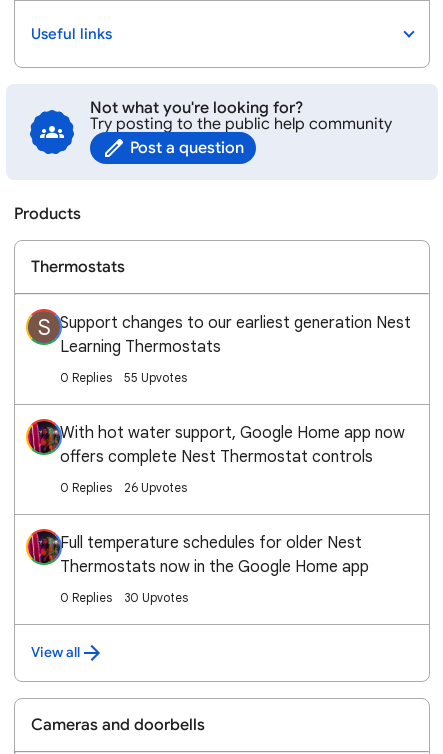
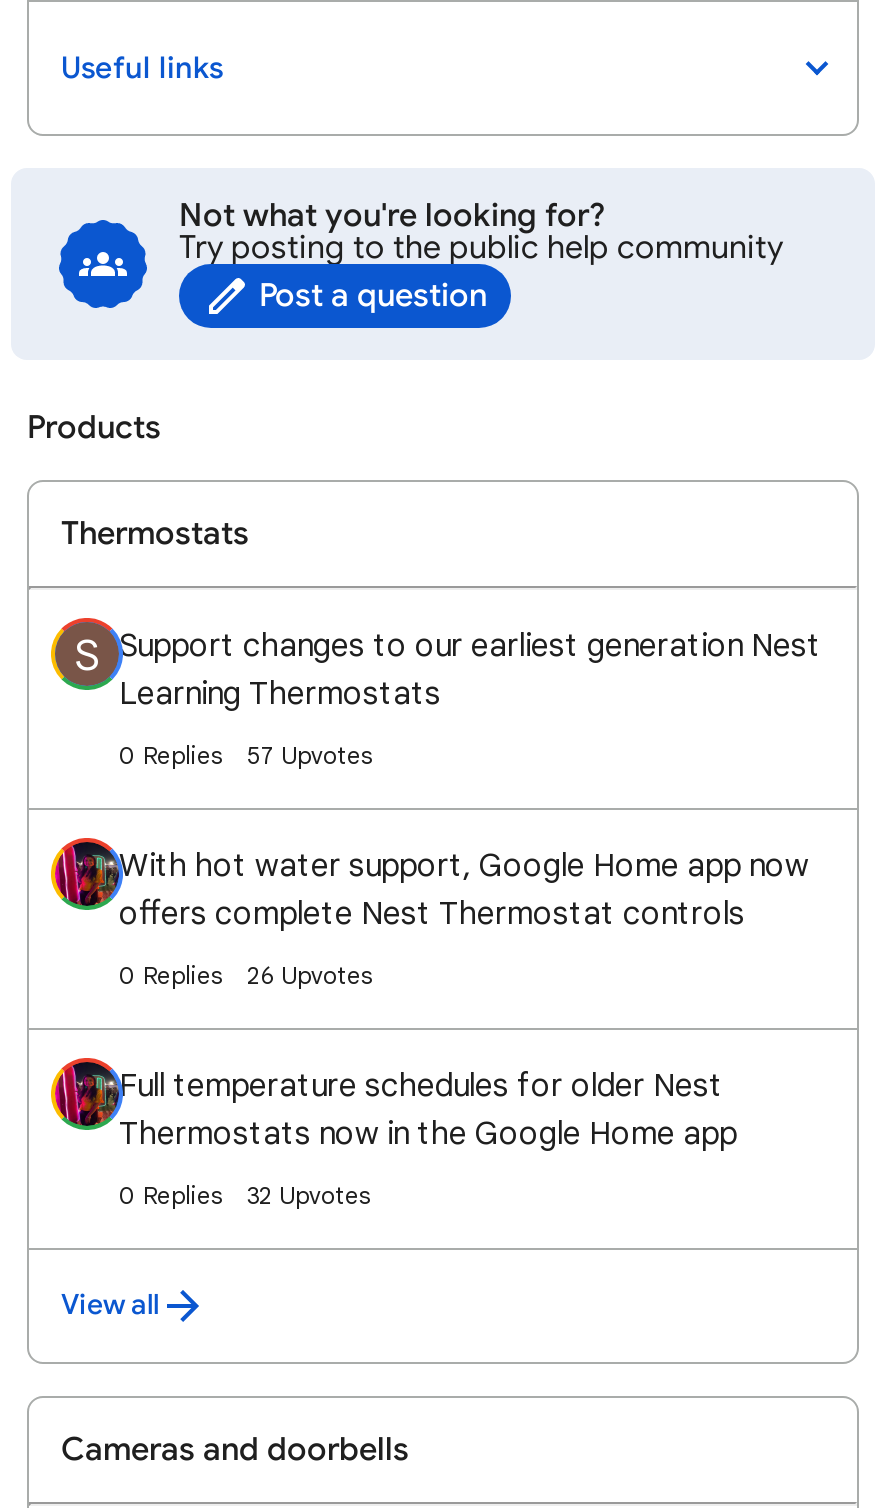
- 55 Upvotes
+ 57 Upvotes

- 30 Upvotes
+ 32 Upvotes
